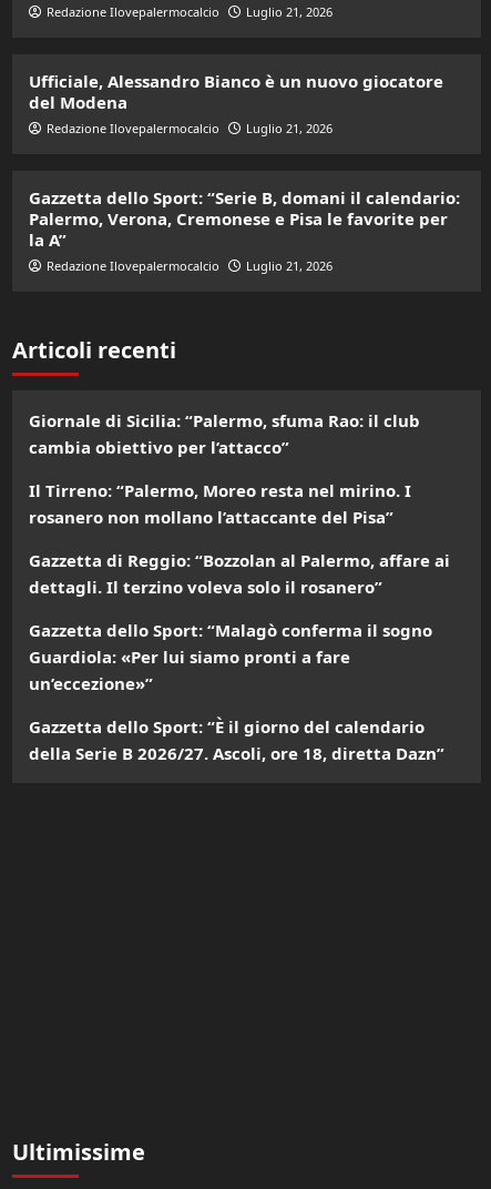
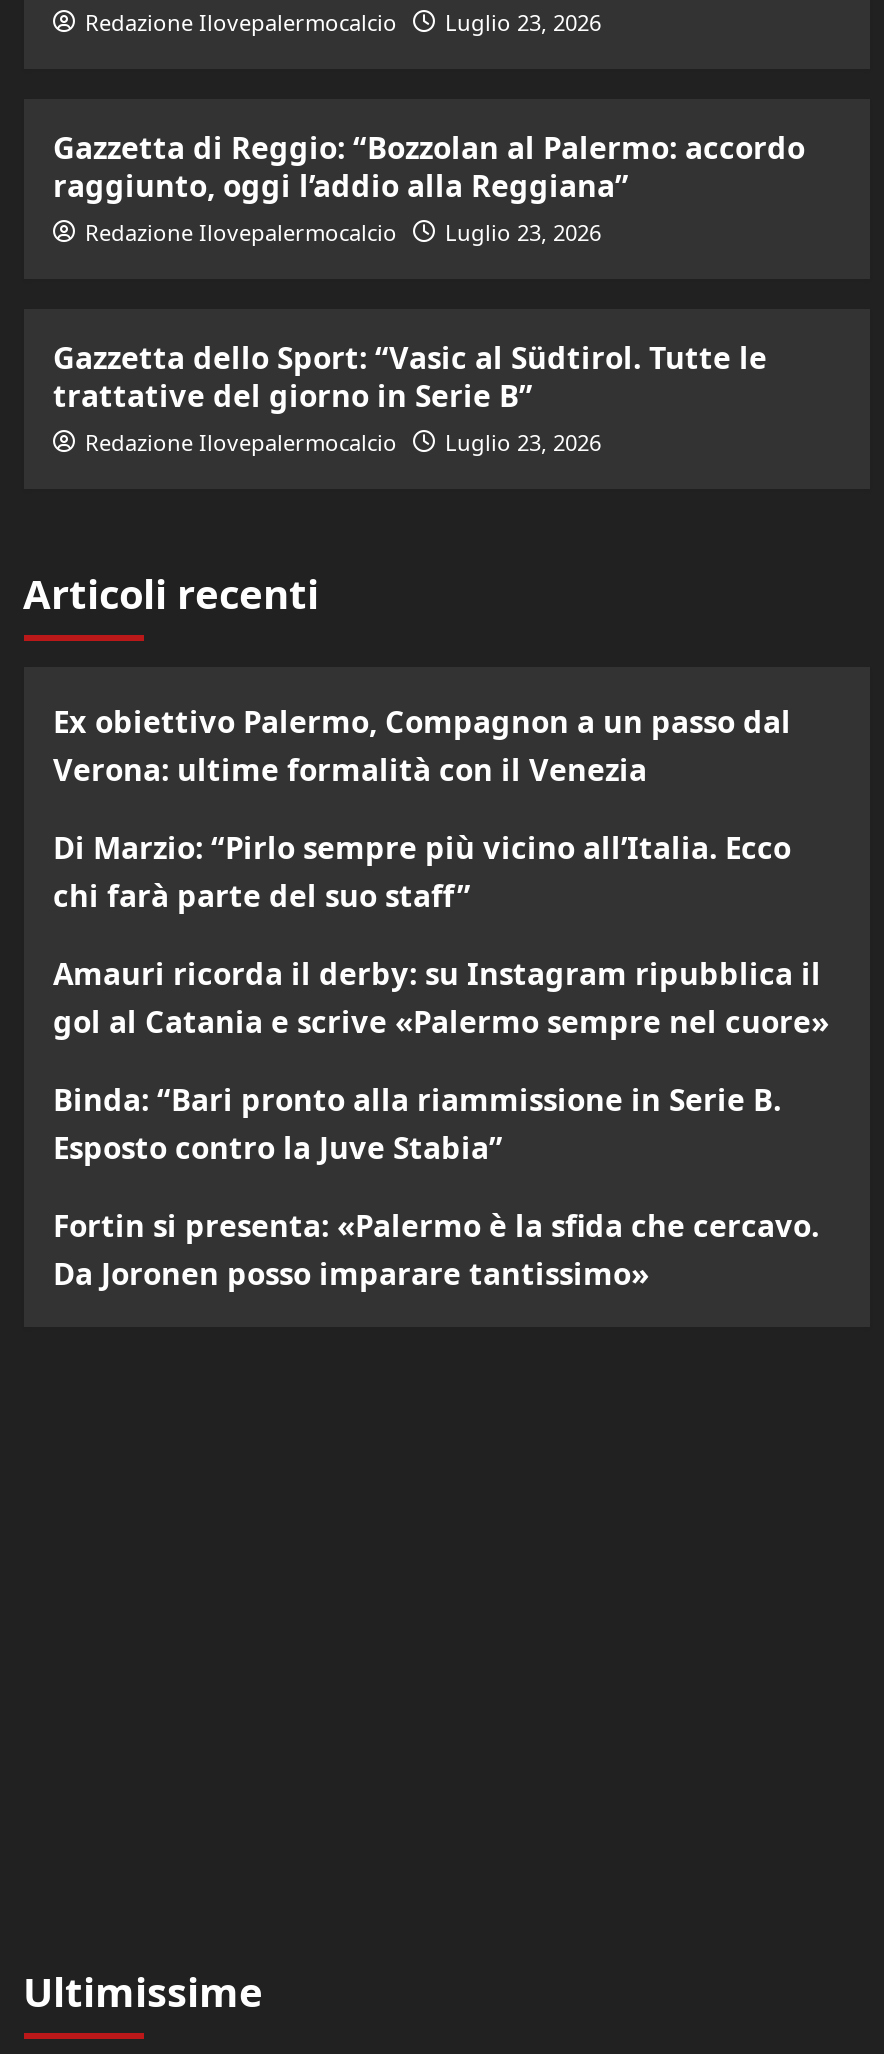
- Redazione Ilovepalermocalcio Luglio 21, 2026
+ Redazione Ilovepalermocalcio Luglio 23, 2026

- Ufficiale, Alessandro Bianco è un nuovo giocatore
- del Modena
+ Gazzetta di Reggio: “Bozzolan al Palermo: accordo
+ raggiunto, oggi l’addio alla Reggiana”

- Redazione Ilovepalermocalcio Luglio 21, 2026
+ Redazione Ilovepalermocalcio Luglio 23, 2026

- Gazzetta dello Sport: “Serie B, domani il calendario:
- Palermo, Verona, Cremonese e Pisa le favorite per
- la A”
+ Gazzetta dello Sport: “Vasic al Südtirol. Tutte le
+ trattative del giorno in Serie B”

- Redazione Ilovepalermocalcio Luglio 21, 2026
+ Redazione Ilovepalermocalcio Luglio 23, 2026

- Giornale di Sicilia: “Palermo, sfuma Rao: il club
- cambia obiettivo per l’attacco”
+ Ex obiettivo Palermo, Compagnon a un passo dal
+ Verona: ultime formalità con il Venezia

- Il Tirreno: “Palermo, Moreo resta nel mirino. I
- rosanero non mollano l’attaccante del Pisa”
+ Di Marzio: “Pirlo sempre più vicino all’Italia. Ecco
+ chi farà parte del suo staff”

- Gazzetta di Reggio: “Bozzolan al Palermo, affare ai
- dettagli. Il terzino voleva solo il rosanero”
+ Amauri ricorda il derby: su Instagram ripubblica il
+ gol al Catania e scrive «Palermo sempre nel cuore»

- Gazzetta dello Sport: “Malagò conferma il sogno
- Guardiola: «Per lui siamo pronti a fare
- un’eccezione»”
+ Binda: “Bari pronto alla riammissione in Serie B.
+ Esposto contro la Juve Stabia”

- Gazzetta dello Sport: “È il giorno del calendario
- della Serie B 2026/27. Ascoli, ore 18, diretta Dazn”
+ Fortin si presenta: «Palermo è la sfida che cercavo.
+ Da Joronen posso imparare tantissimo»
